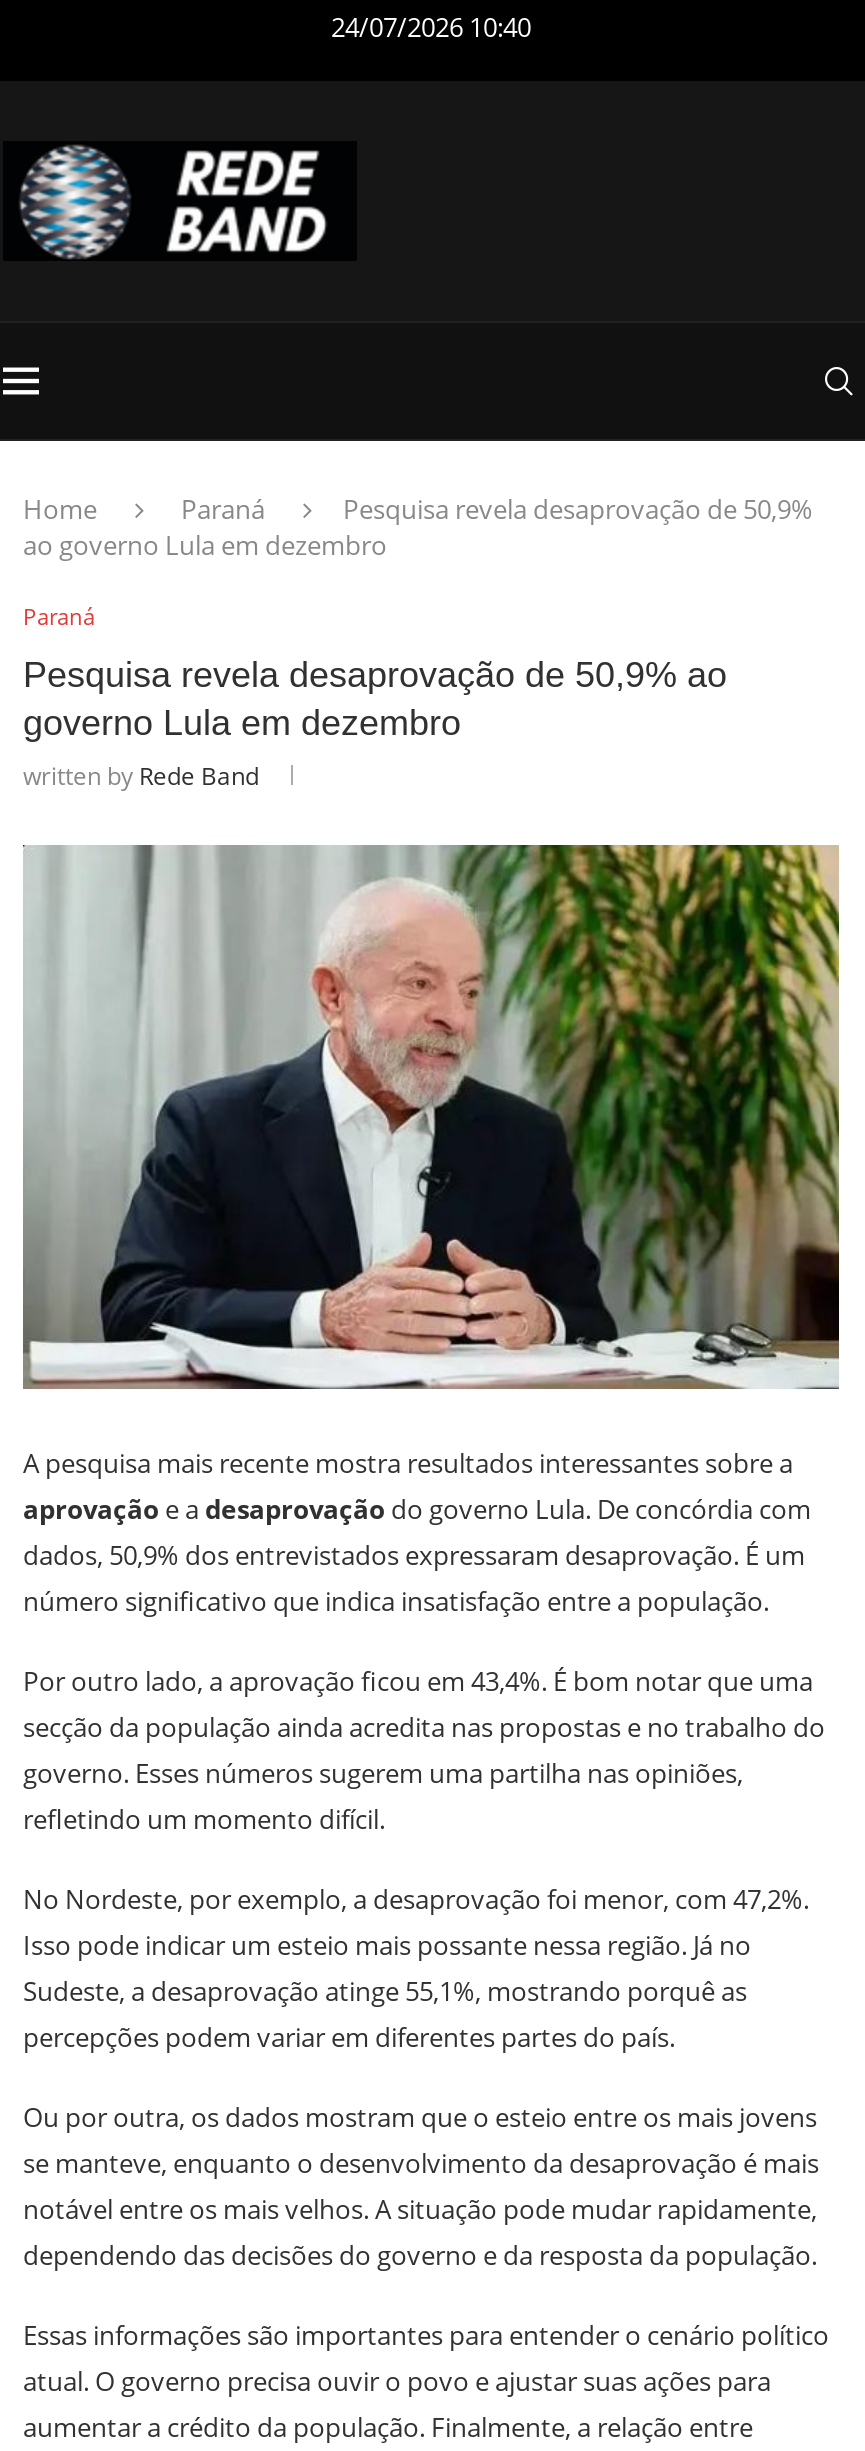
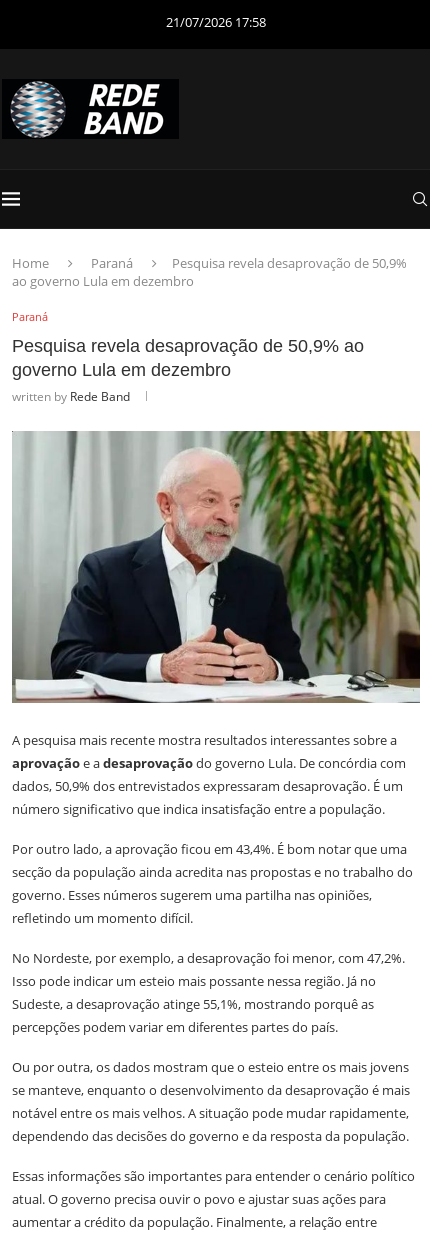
- 24/07/2026 10:40
+ 21/07/2026 17:58
